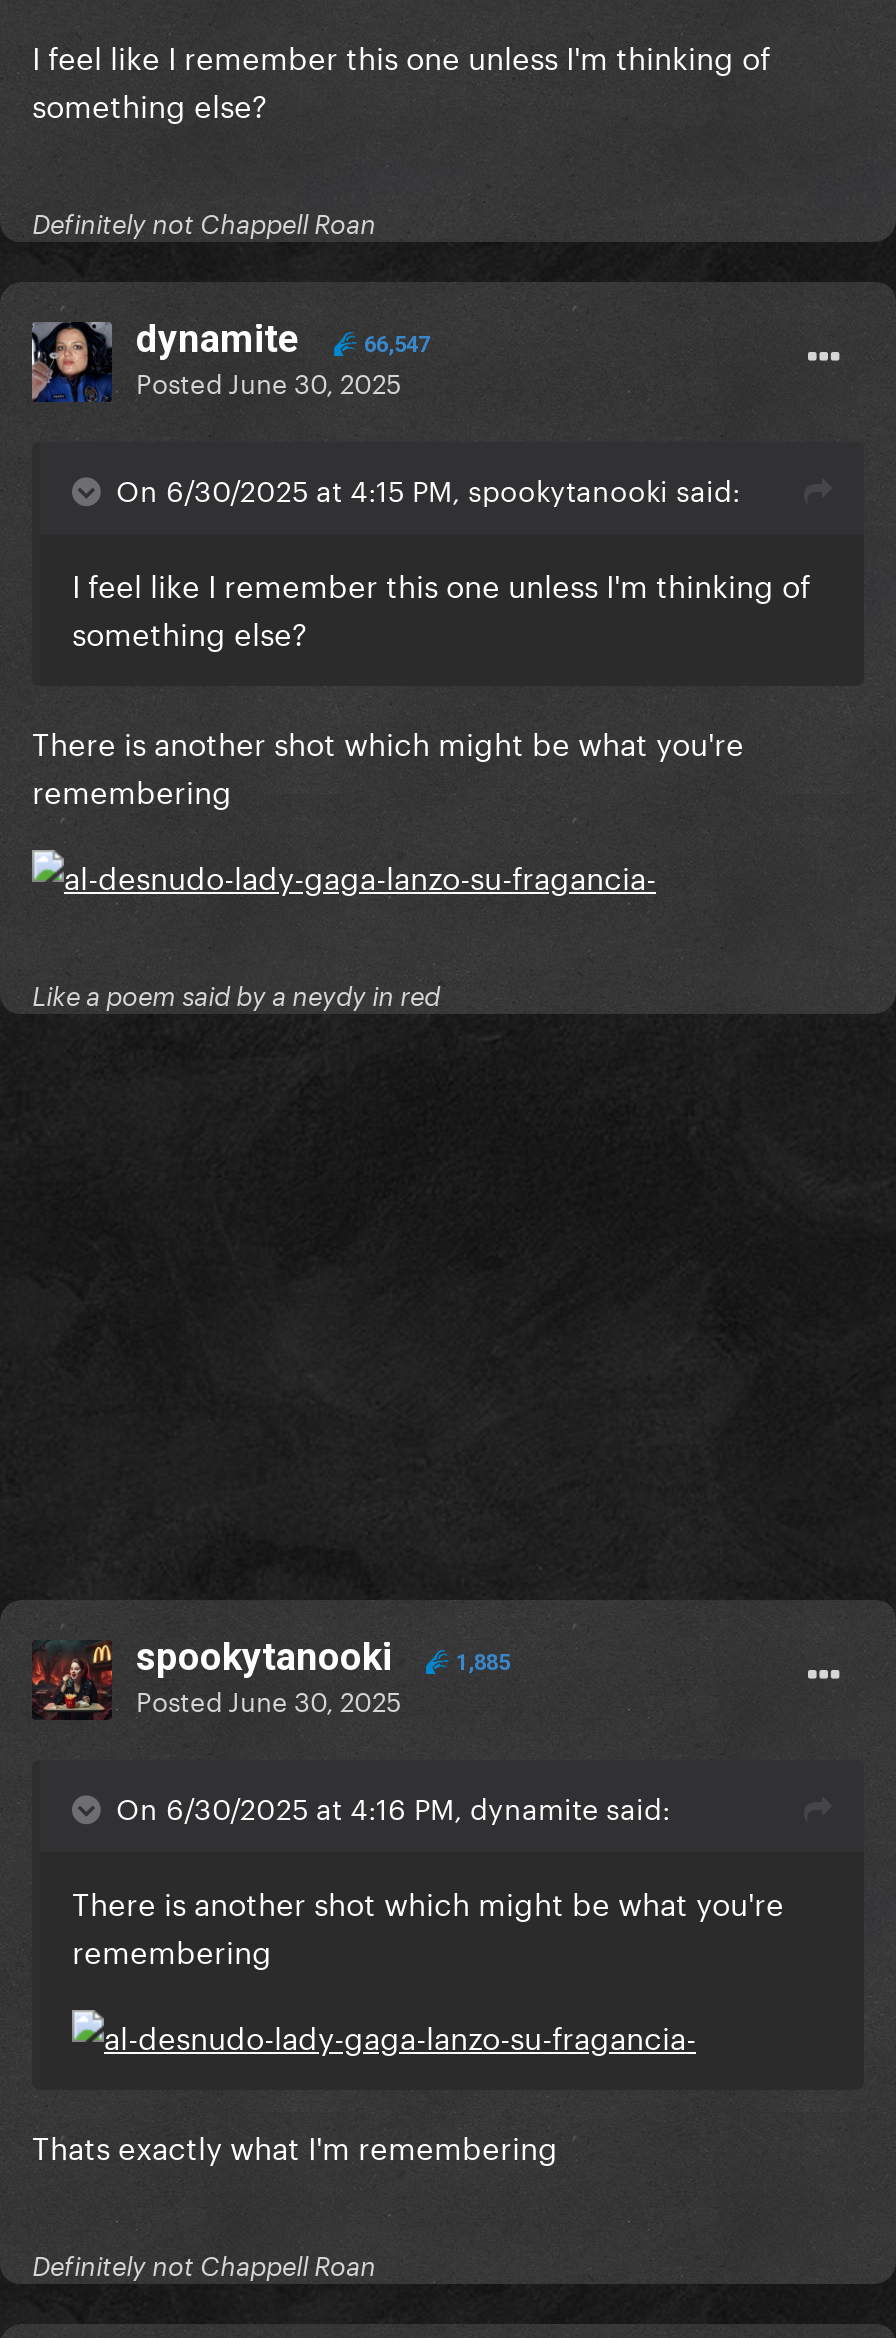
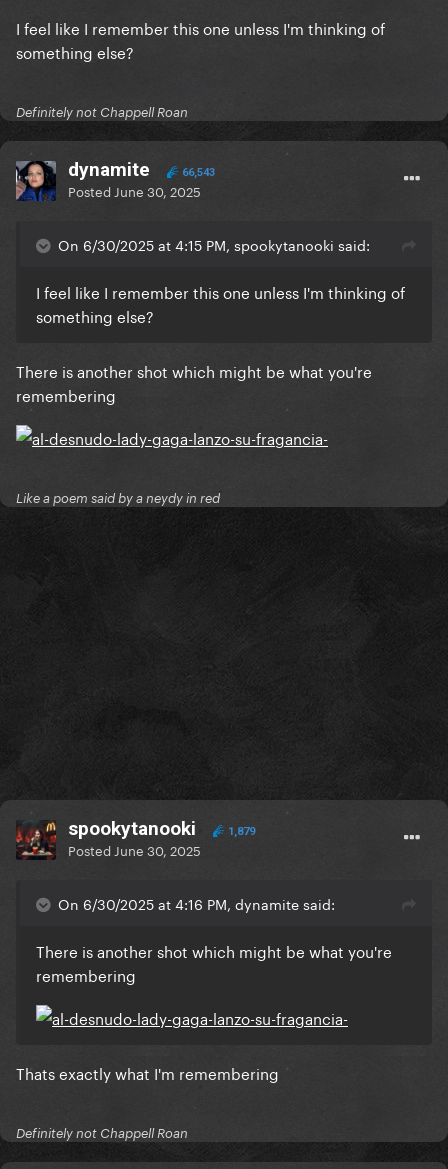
- dynamite 66,547
+ dynamite 66,543

- 1,885
+ 1,879
